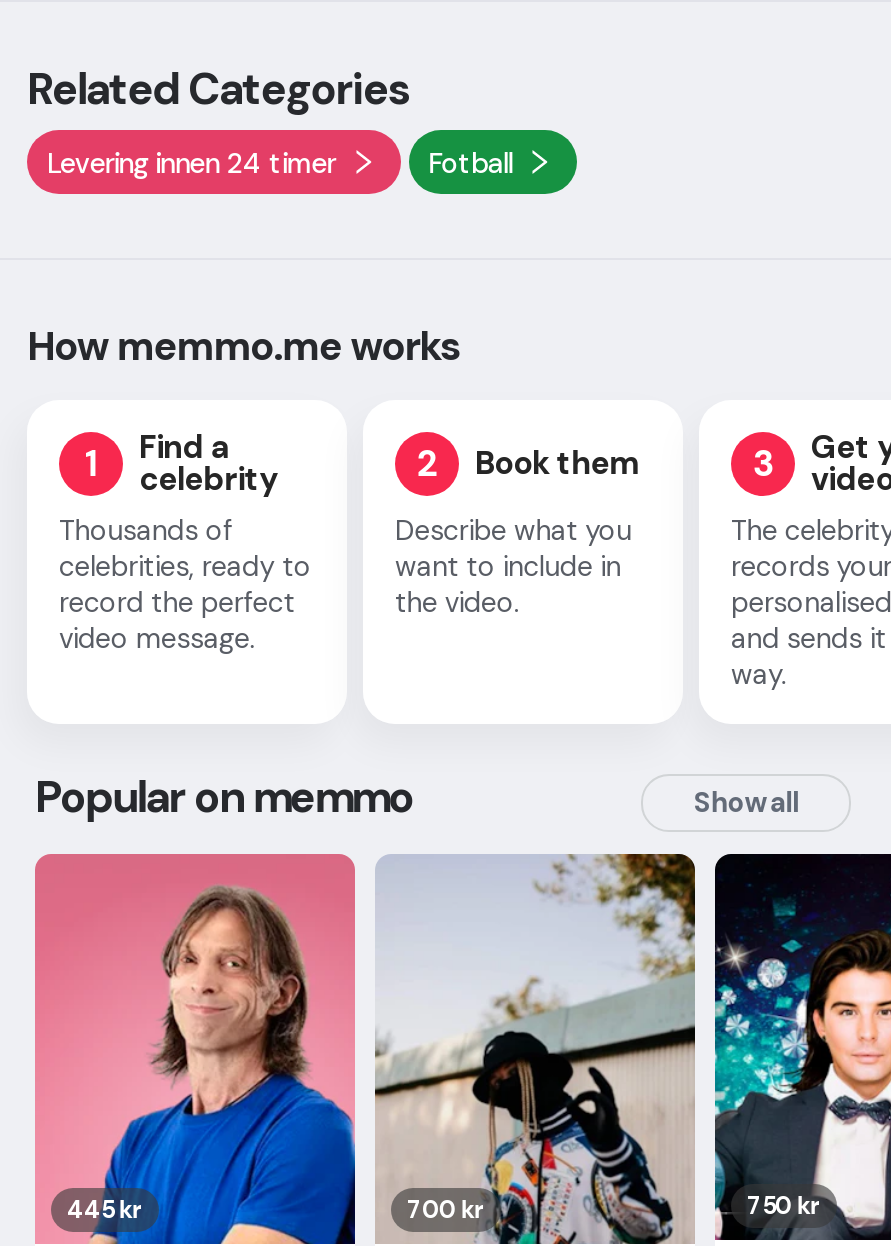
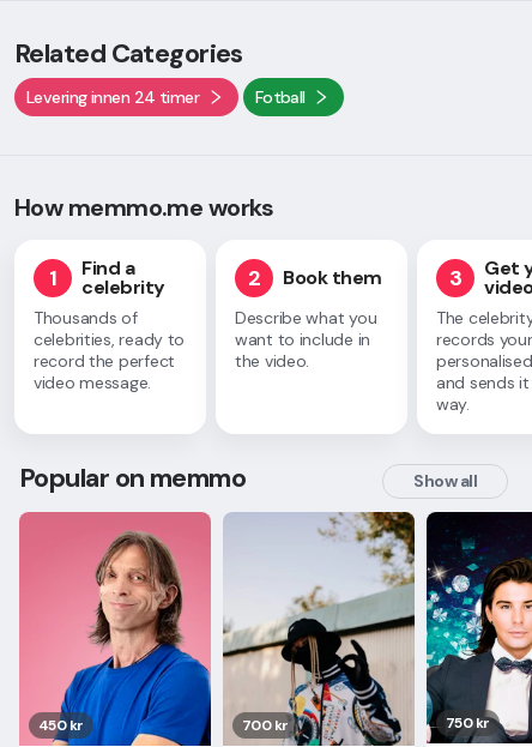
- 445 kr
+ 450 kr
